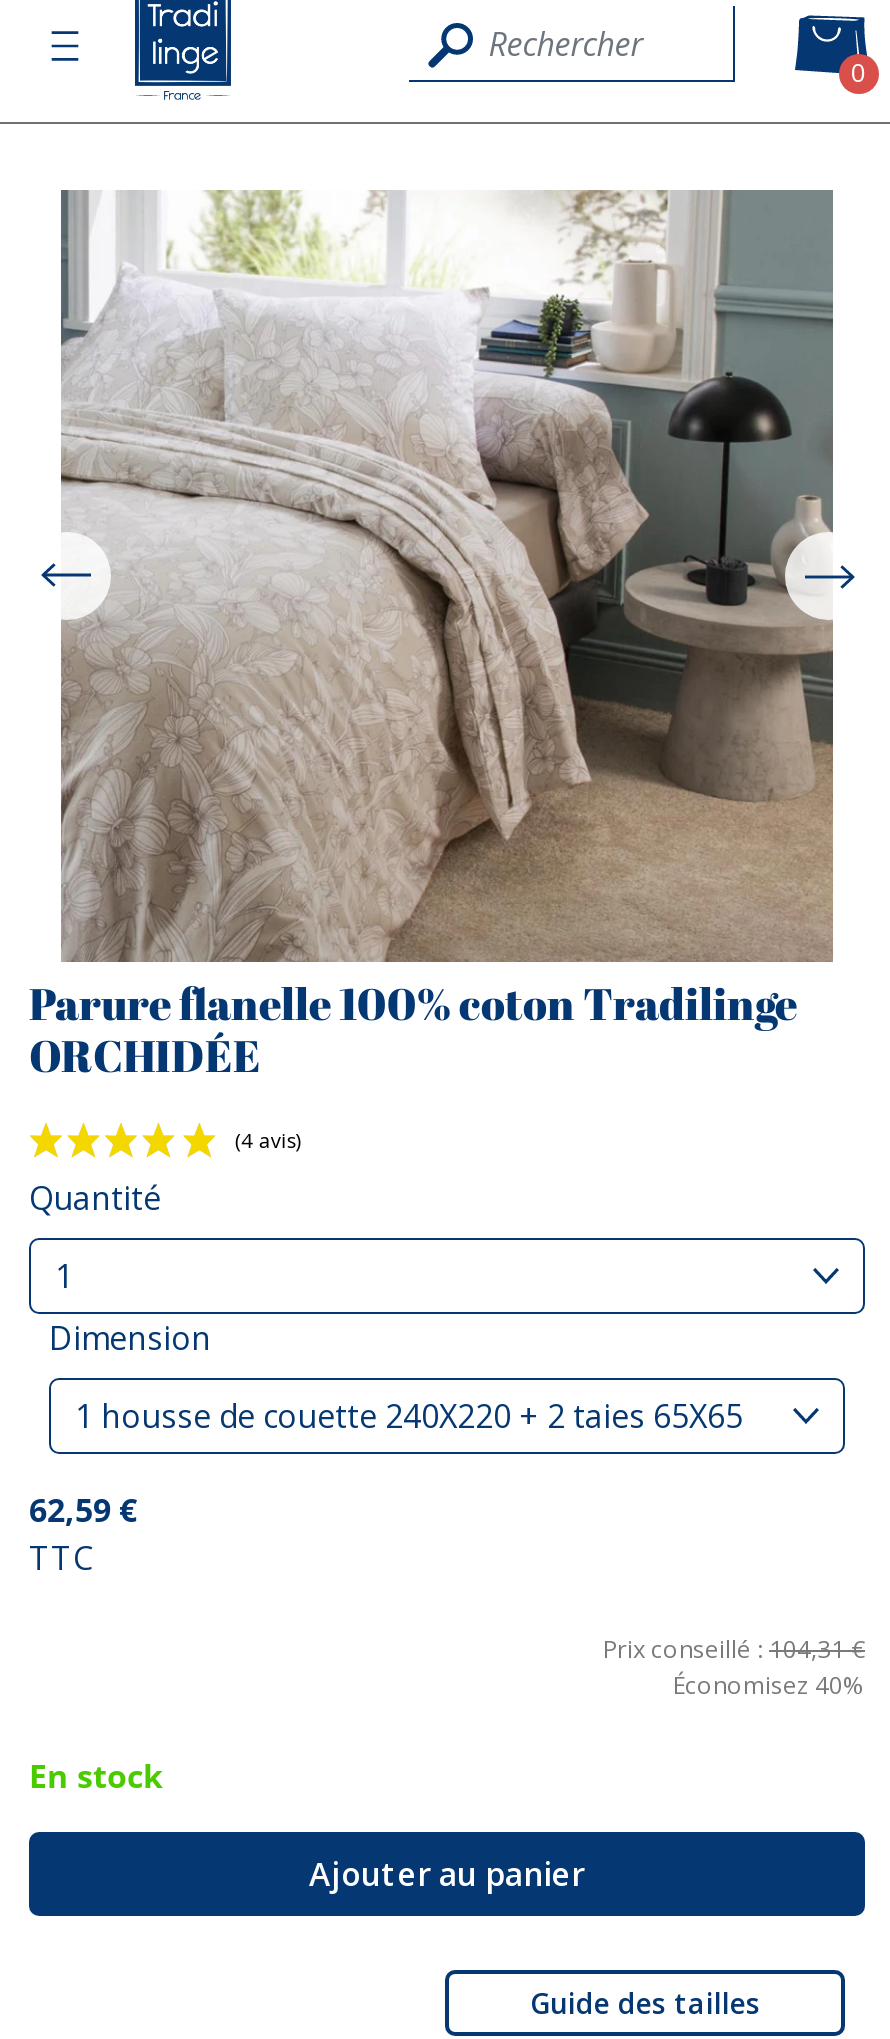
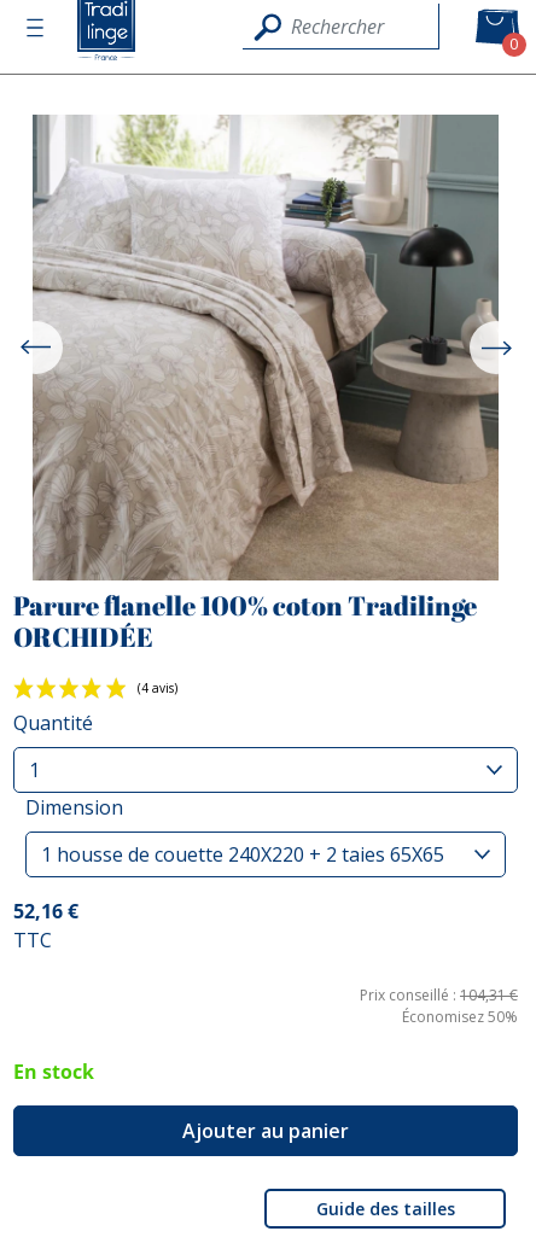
- 62,59 €
+ 52,16 €

- Économisez 40%
+ Économisez 50%
